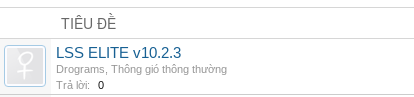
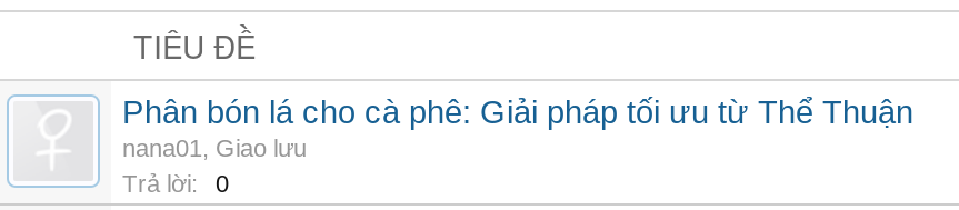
- LSS ELITE v10.2.3
- Drograms, Thông gió thông thường
+ Phân bón lá cho cà phê: Giải pháp tối ưu từ Thể Thuận
+ nana01, Giao lưu
